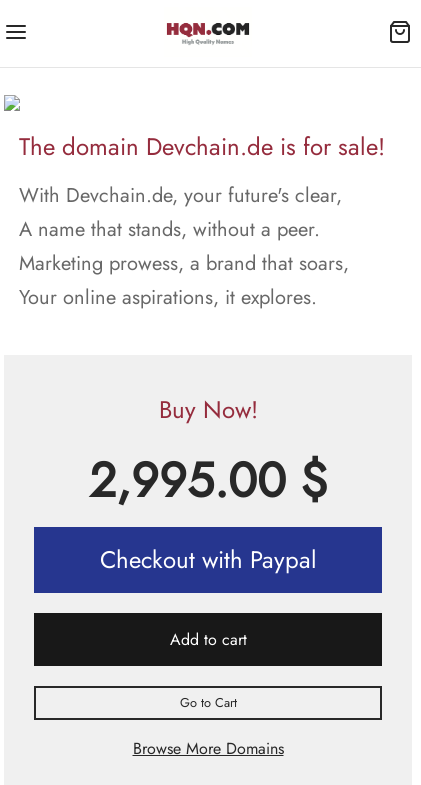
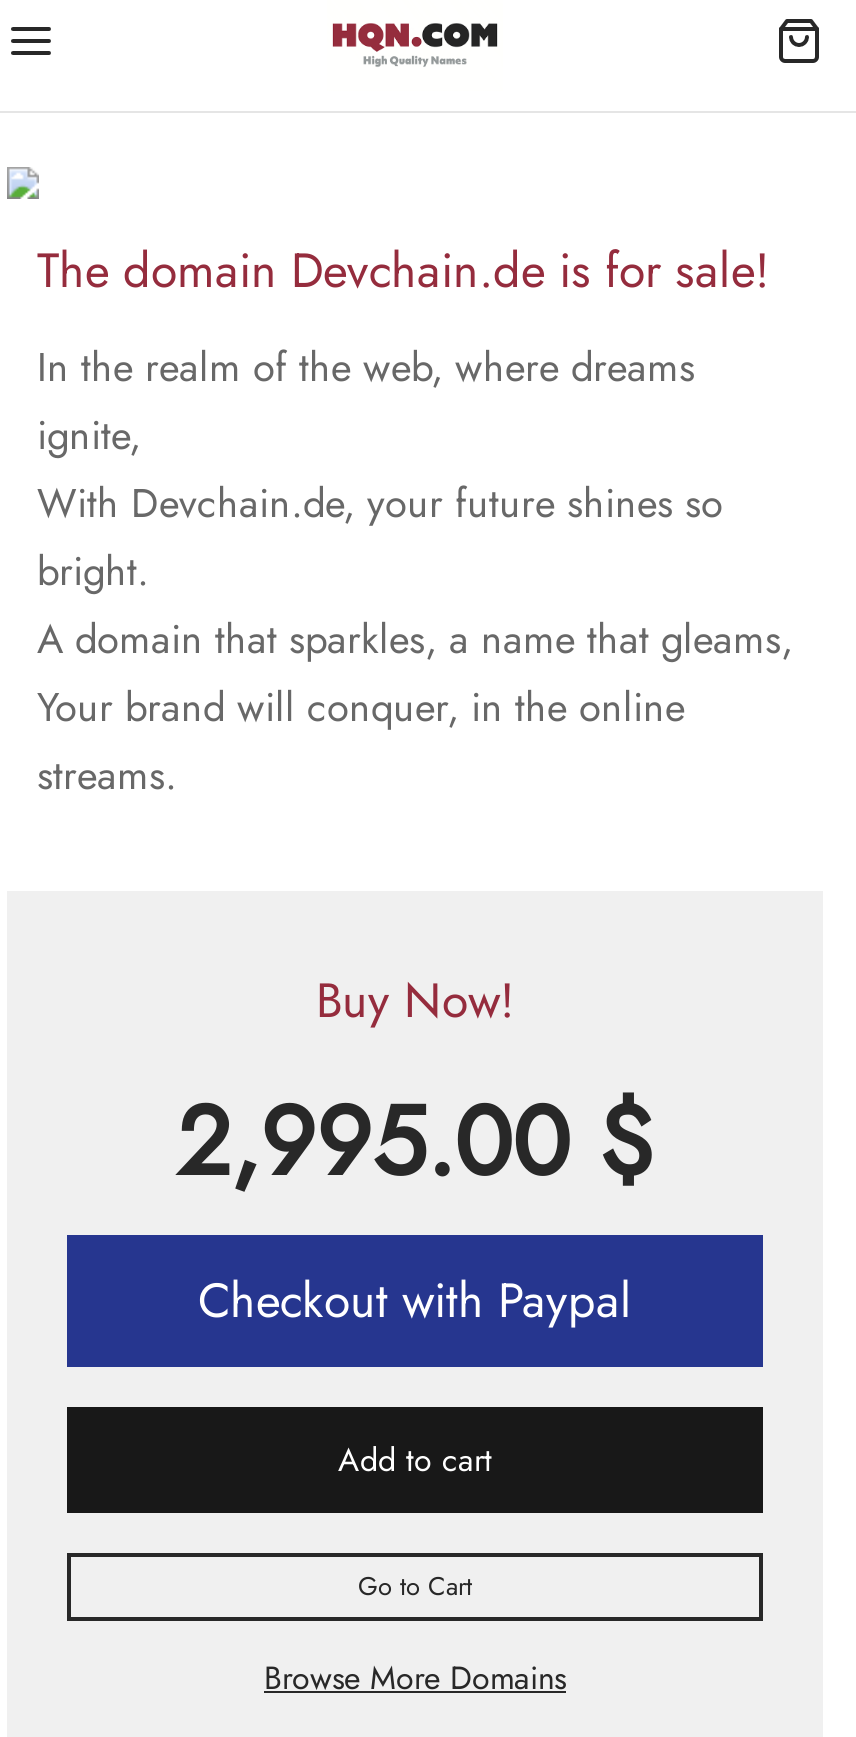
- With Devchain.de, your future's clear,
- A name that stands, without a peer.
- Marketing prowess, a brand that soars,
- Your online aspirations, it explores.
+ In the realm of the web, where dreams
+ ignite,
+ With Devchain.de, your future shines so
+ bright.
+ A domain that sparkles, a name that gleams,
+ Your brand will conquer, in the online
+ streams.
